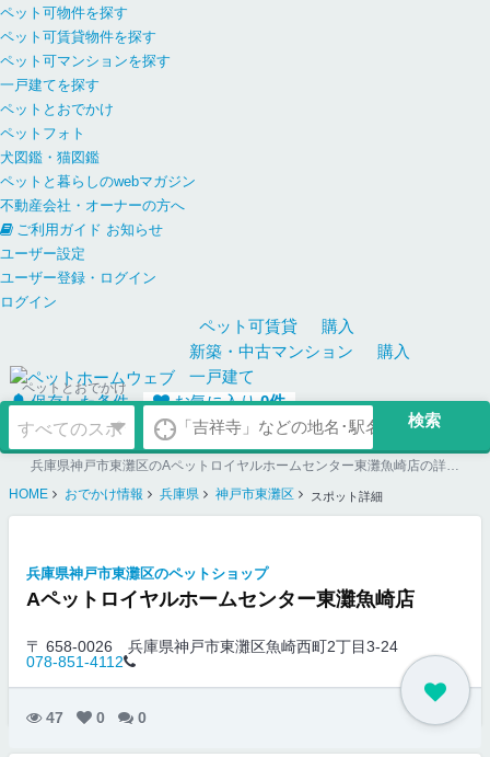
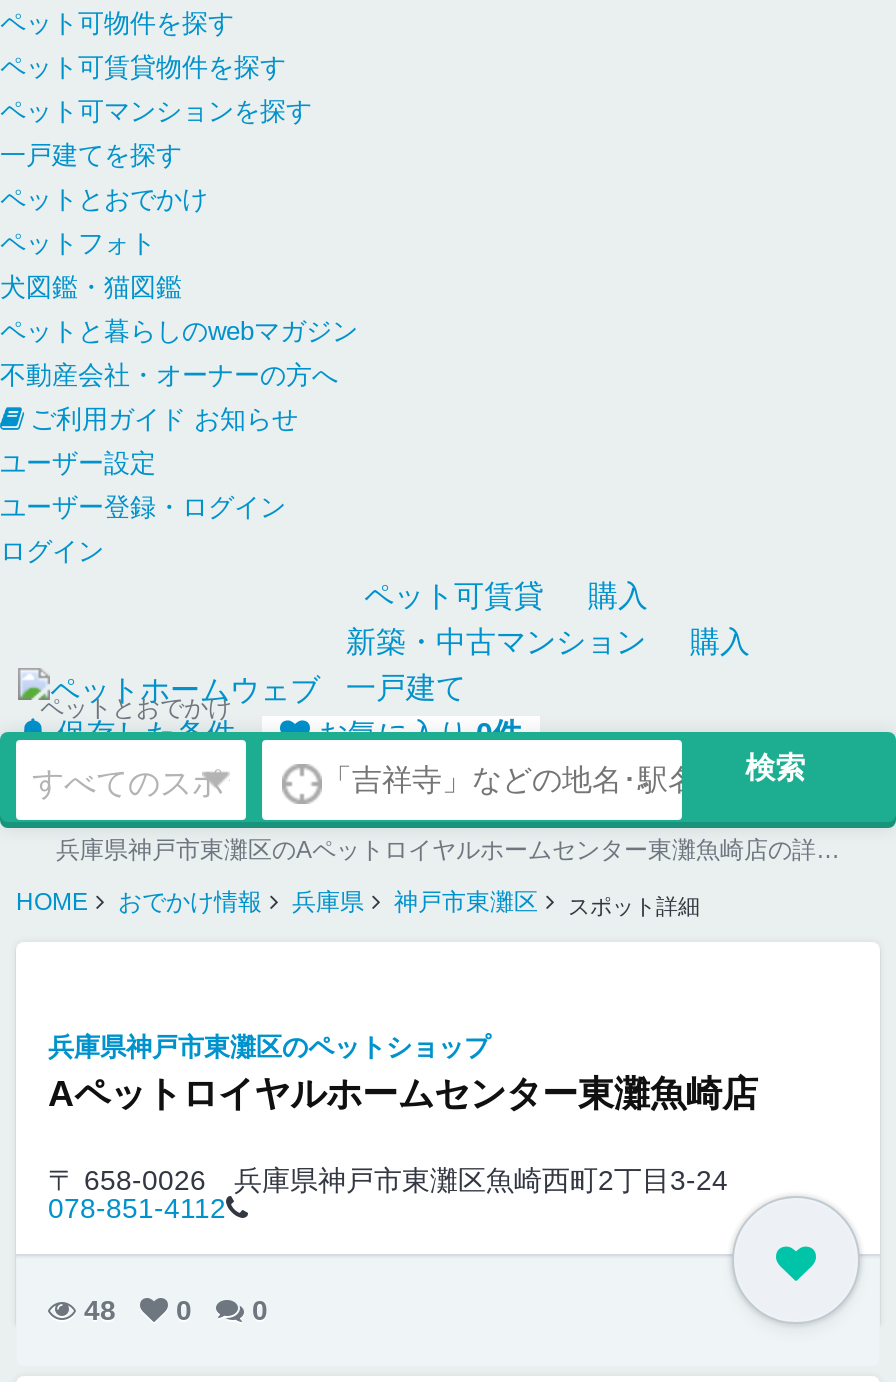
- 47 0 0
+ 48 0 0
